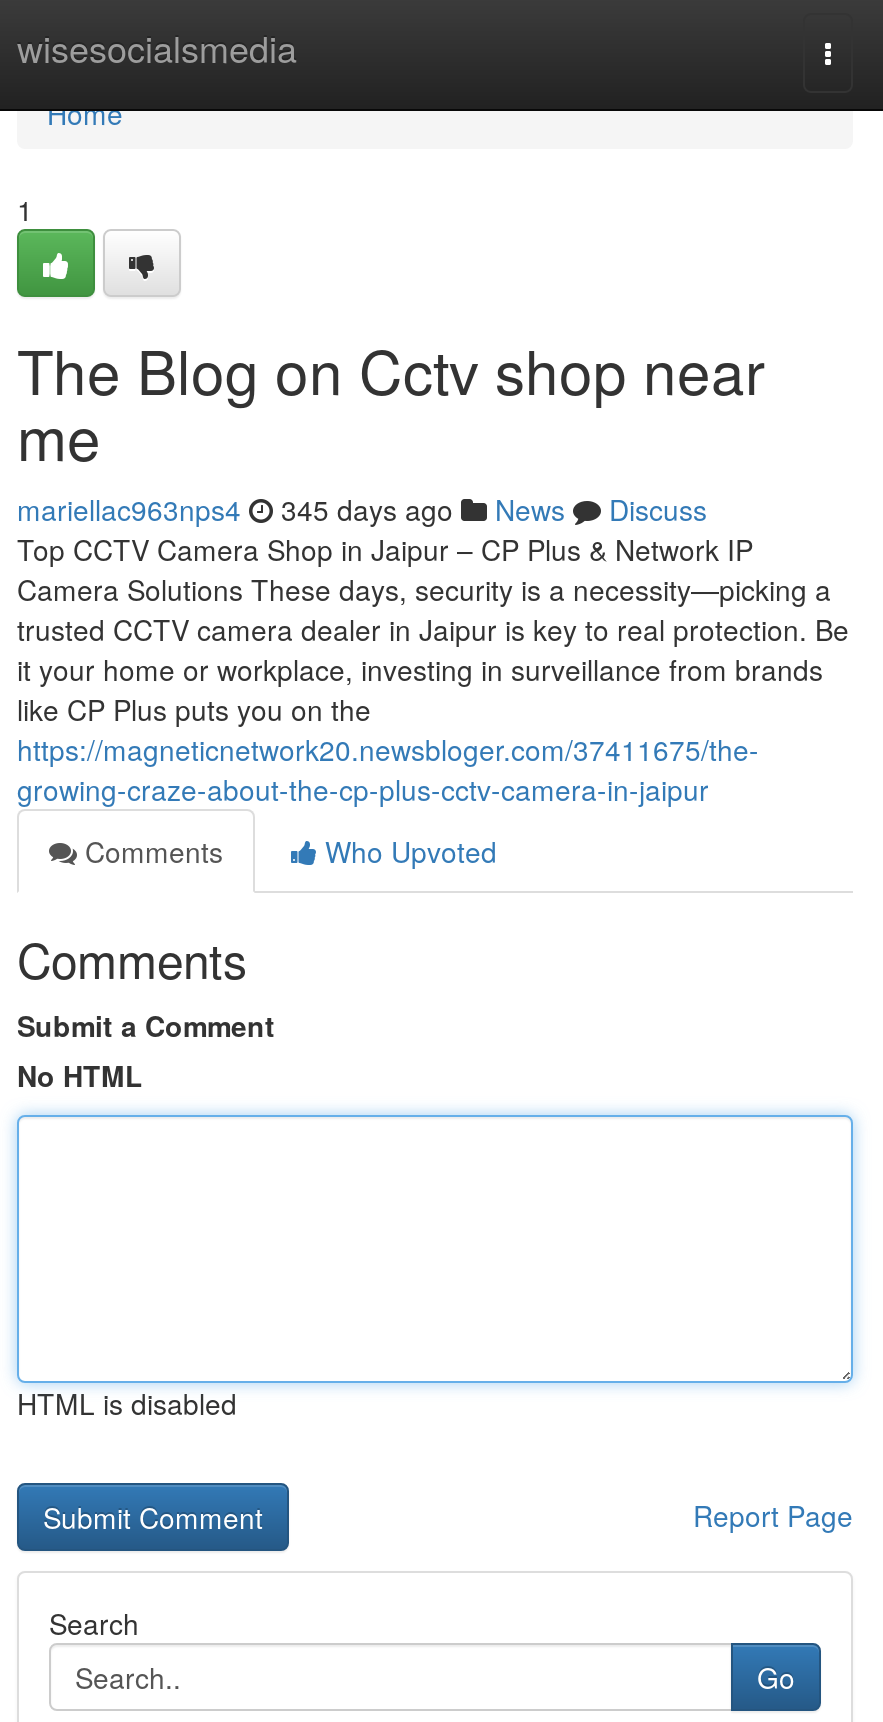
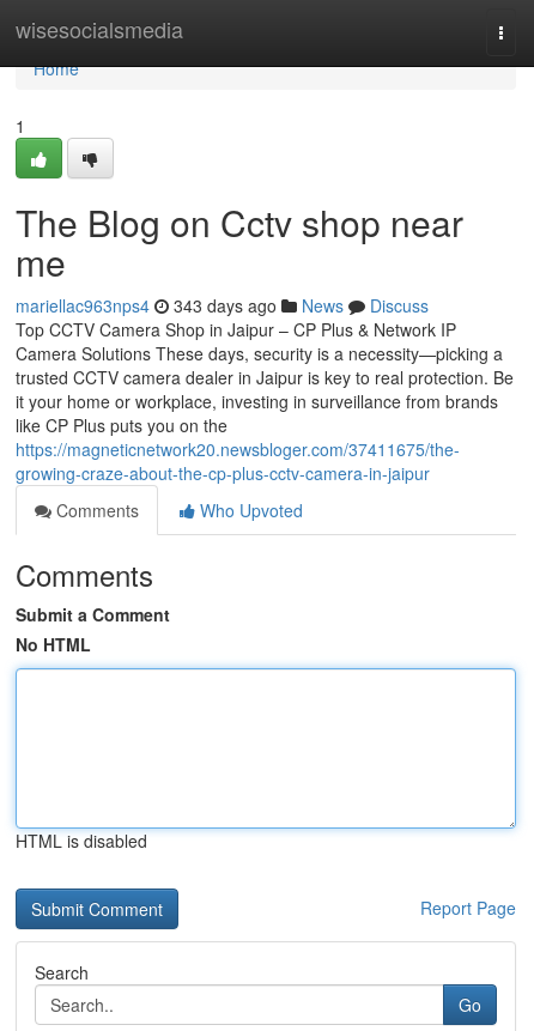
- mariellac963nps4 345 days ago News Discuss
+ mariellac963nps4 343 days ago News Discuss
